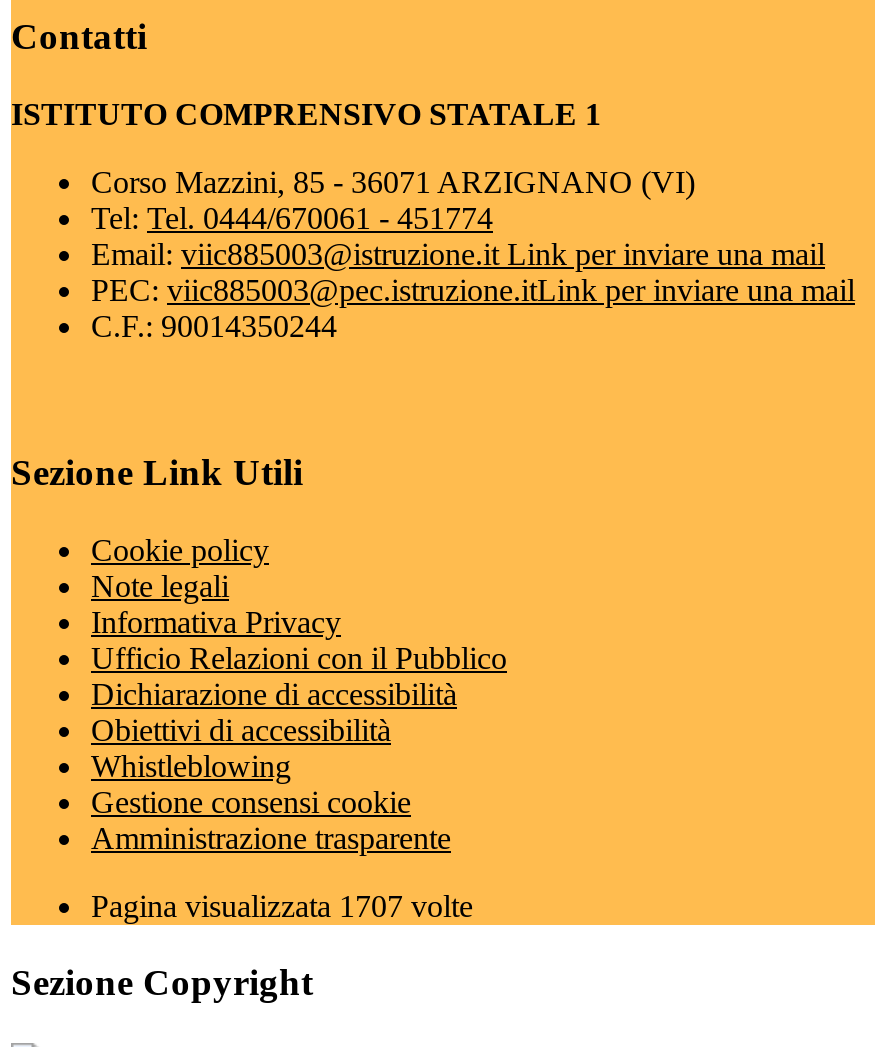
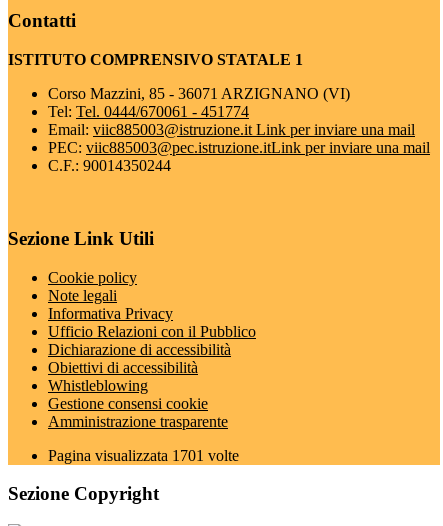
- Pagina visualizzata 1707 volte
+ Pagina visualizzata 1701 volte
